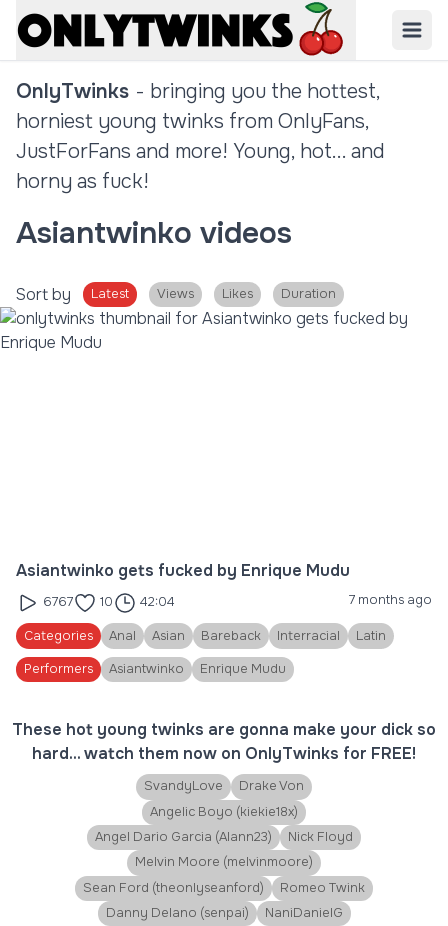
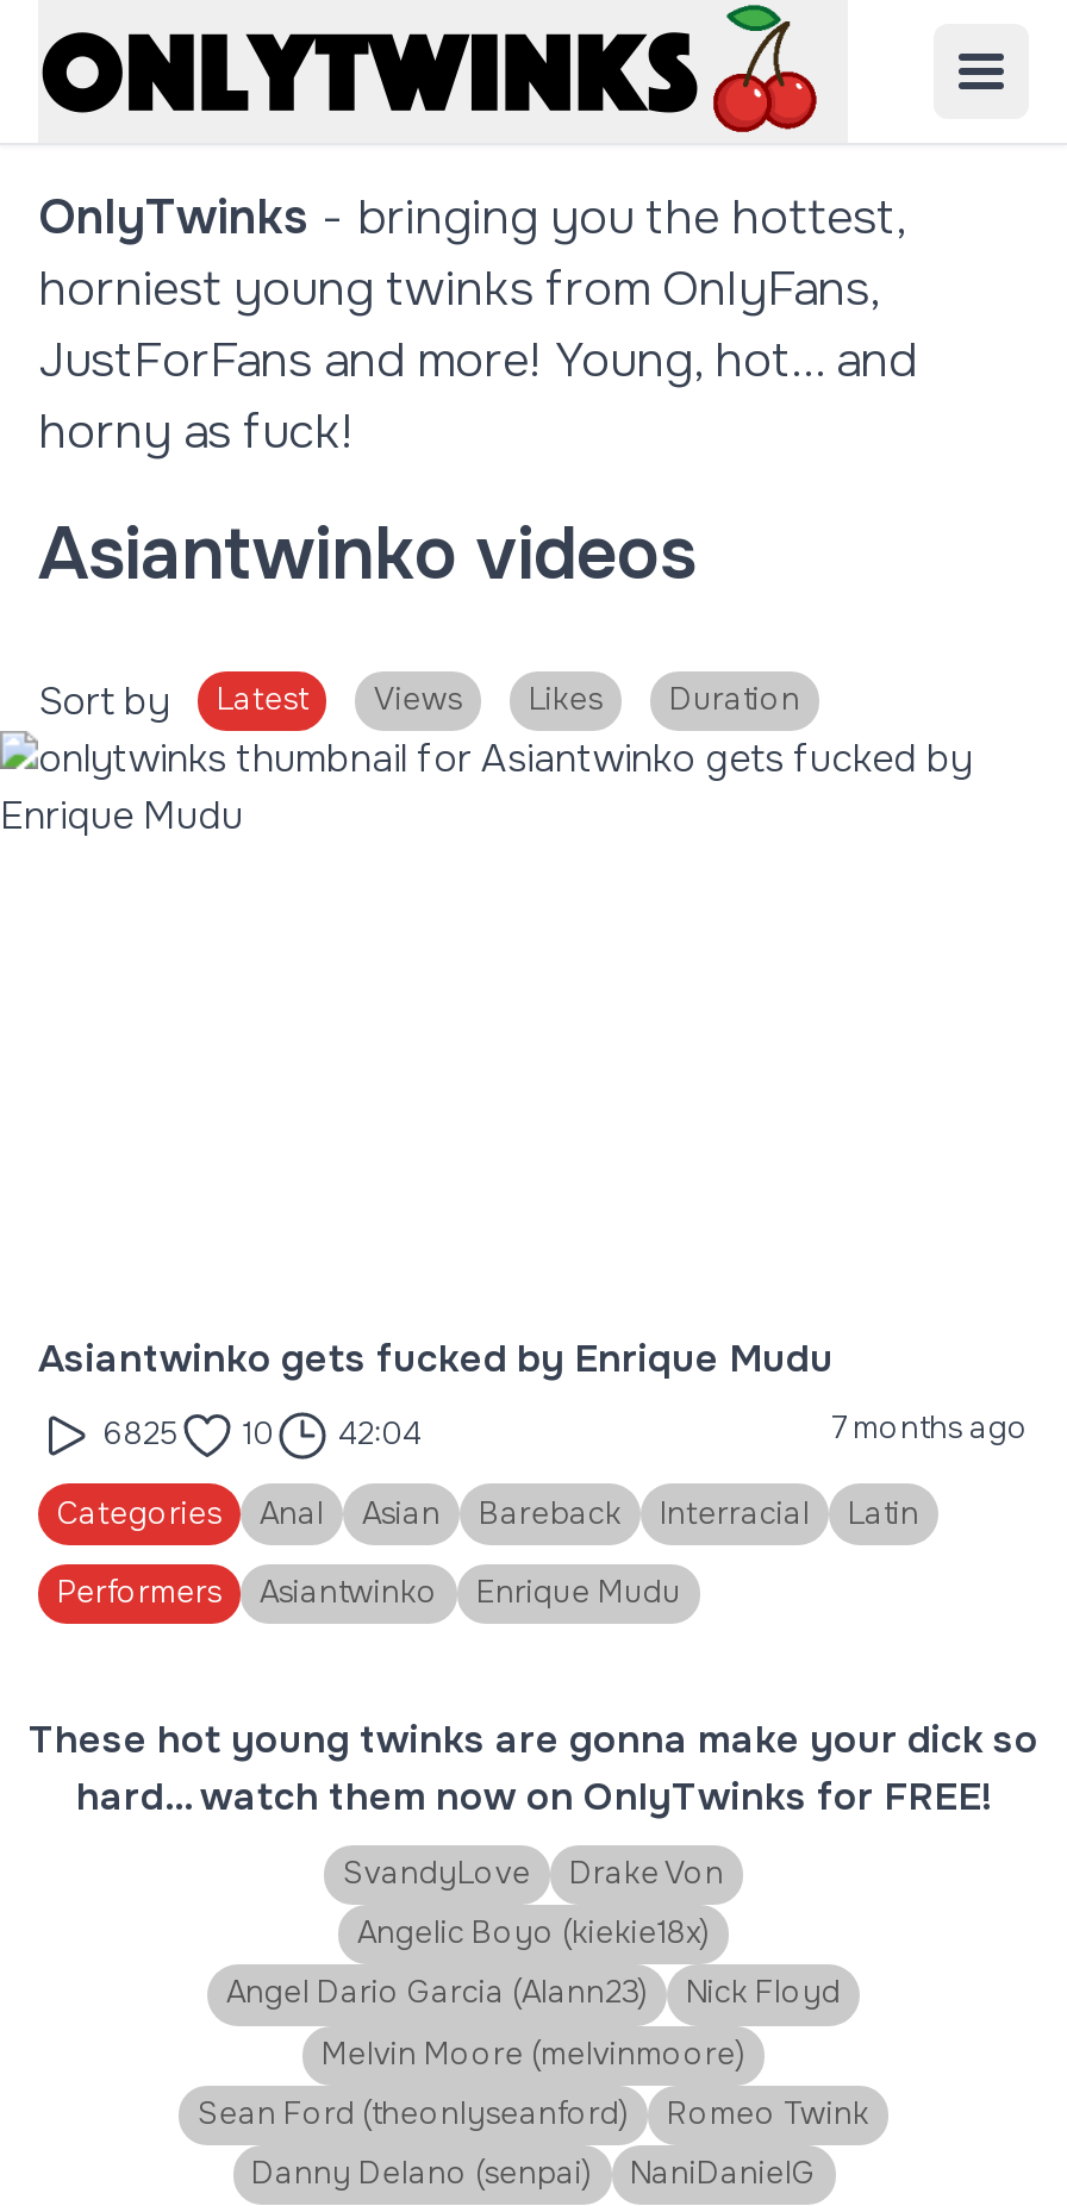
- 6767 10 42:04
+ 6825 10 42:04
